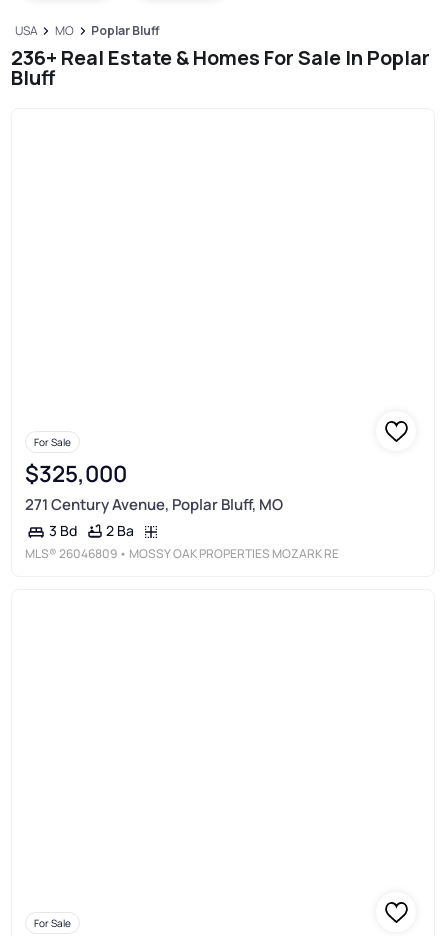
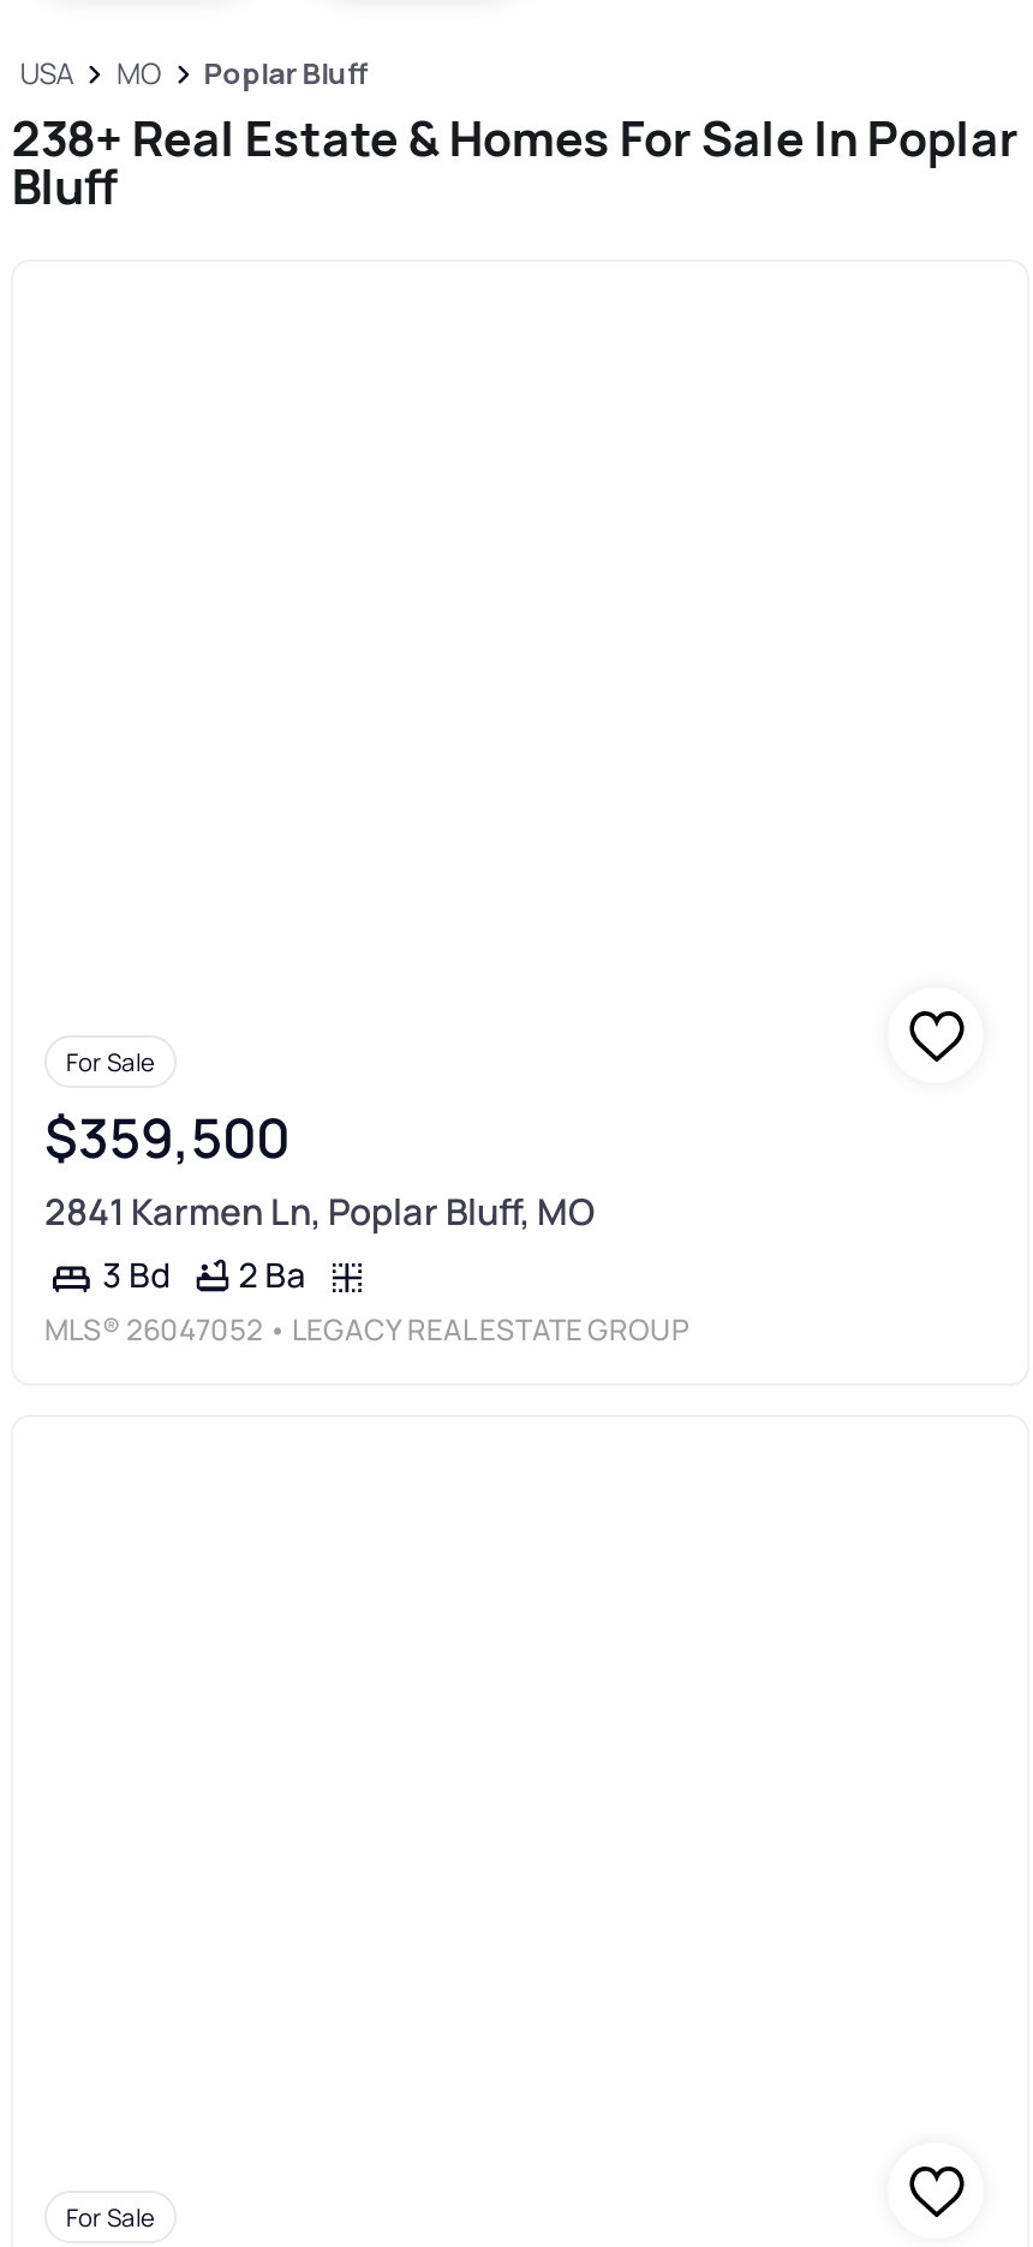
- 236+ Real Estate & Homes For Sale In Poplar
+ 238+ Real Estate & Homes For Sale In Poplar

- $325,000
+ $359,500

- 271 Century Avenue, Poplar Bluff, MO
+ 2841 Karmen Ln, Poplar Bluff, MO

- MLS® 26046809 • MOSSY OAK PROPERTIES MOZARK RE
+ MLS® 26047052 • LEGACY REAL ESTATE GROUP
